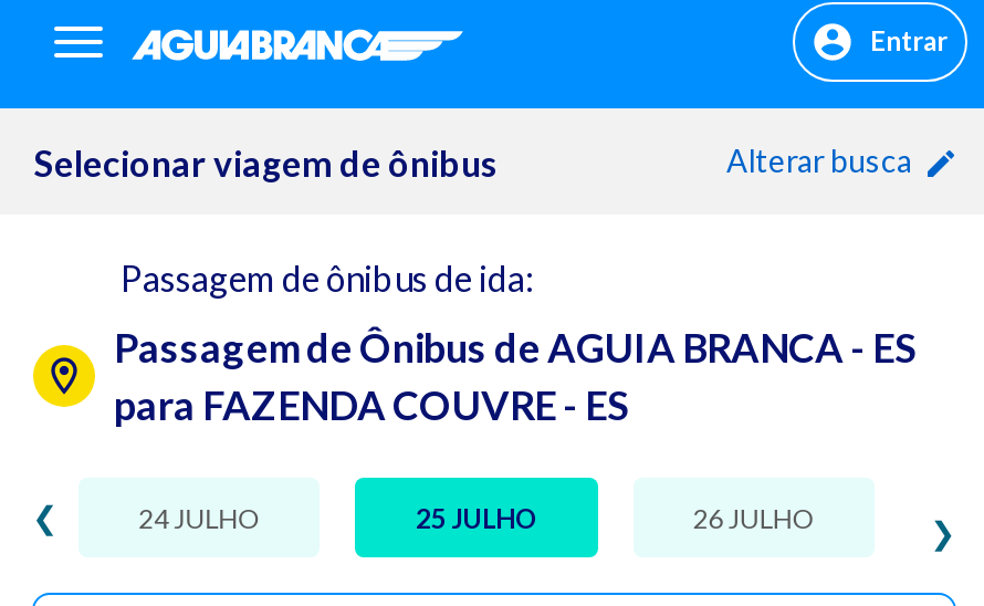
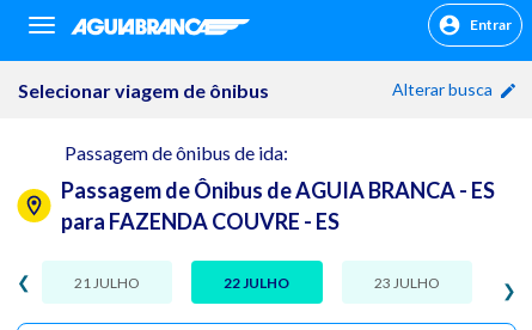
- 24 JULHO
+ 21 JULHO

- 25 JULHO
+ 22 JULHO

- 26 JULHO
+ 23 JULHO
